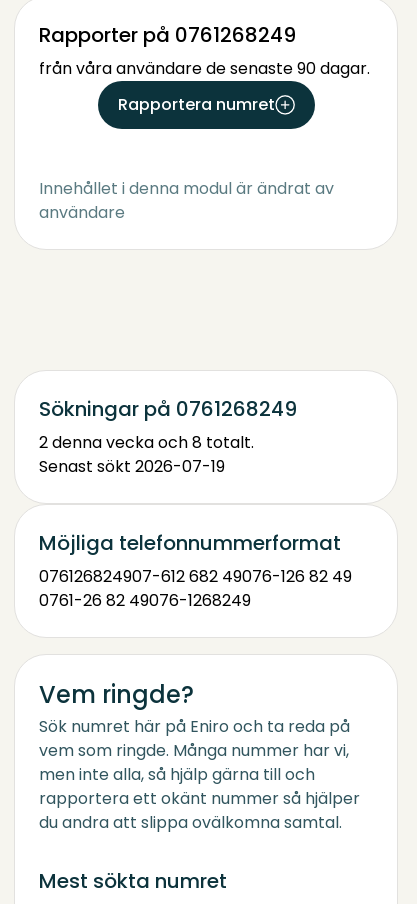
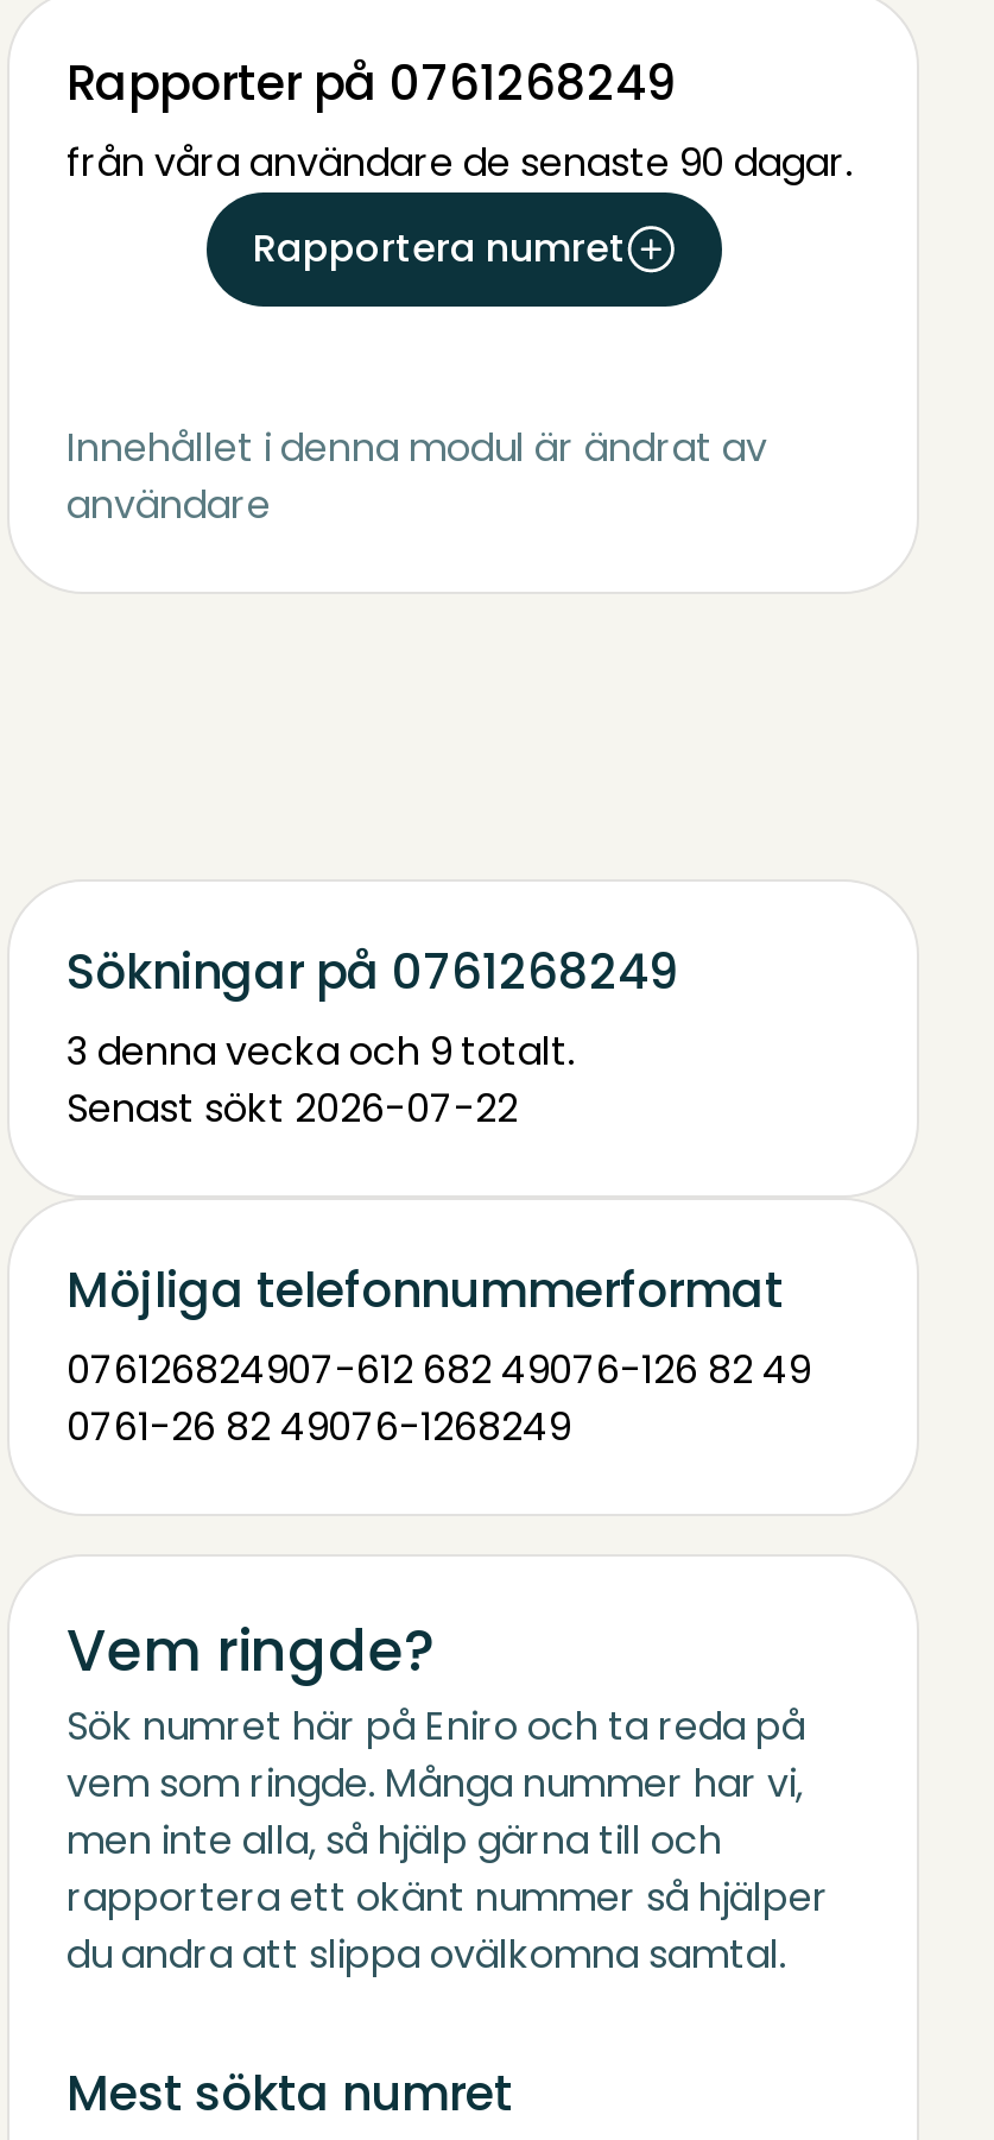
- 2 denna vecka och 8 totalt.
+ 3 denna vecka och 9 totalt.

- Senast sökt 2026-07-19
+ Senast sökt 2026-07-22
